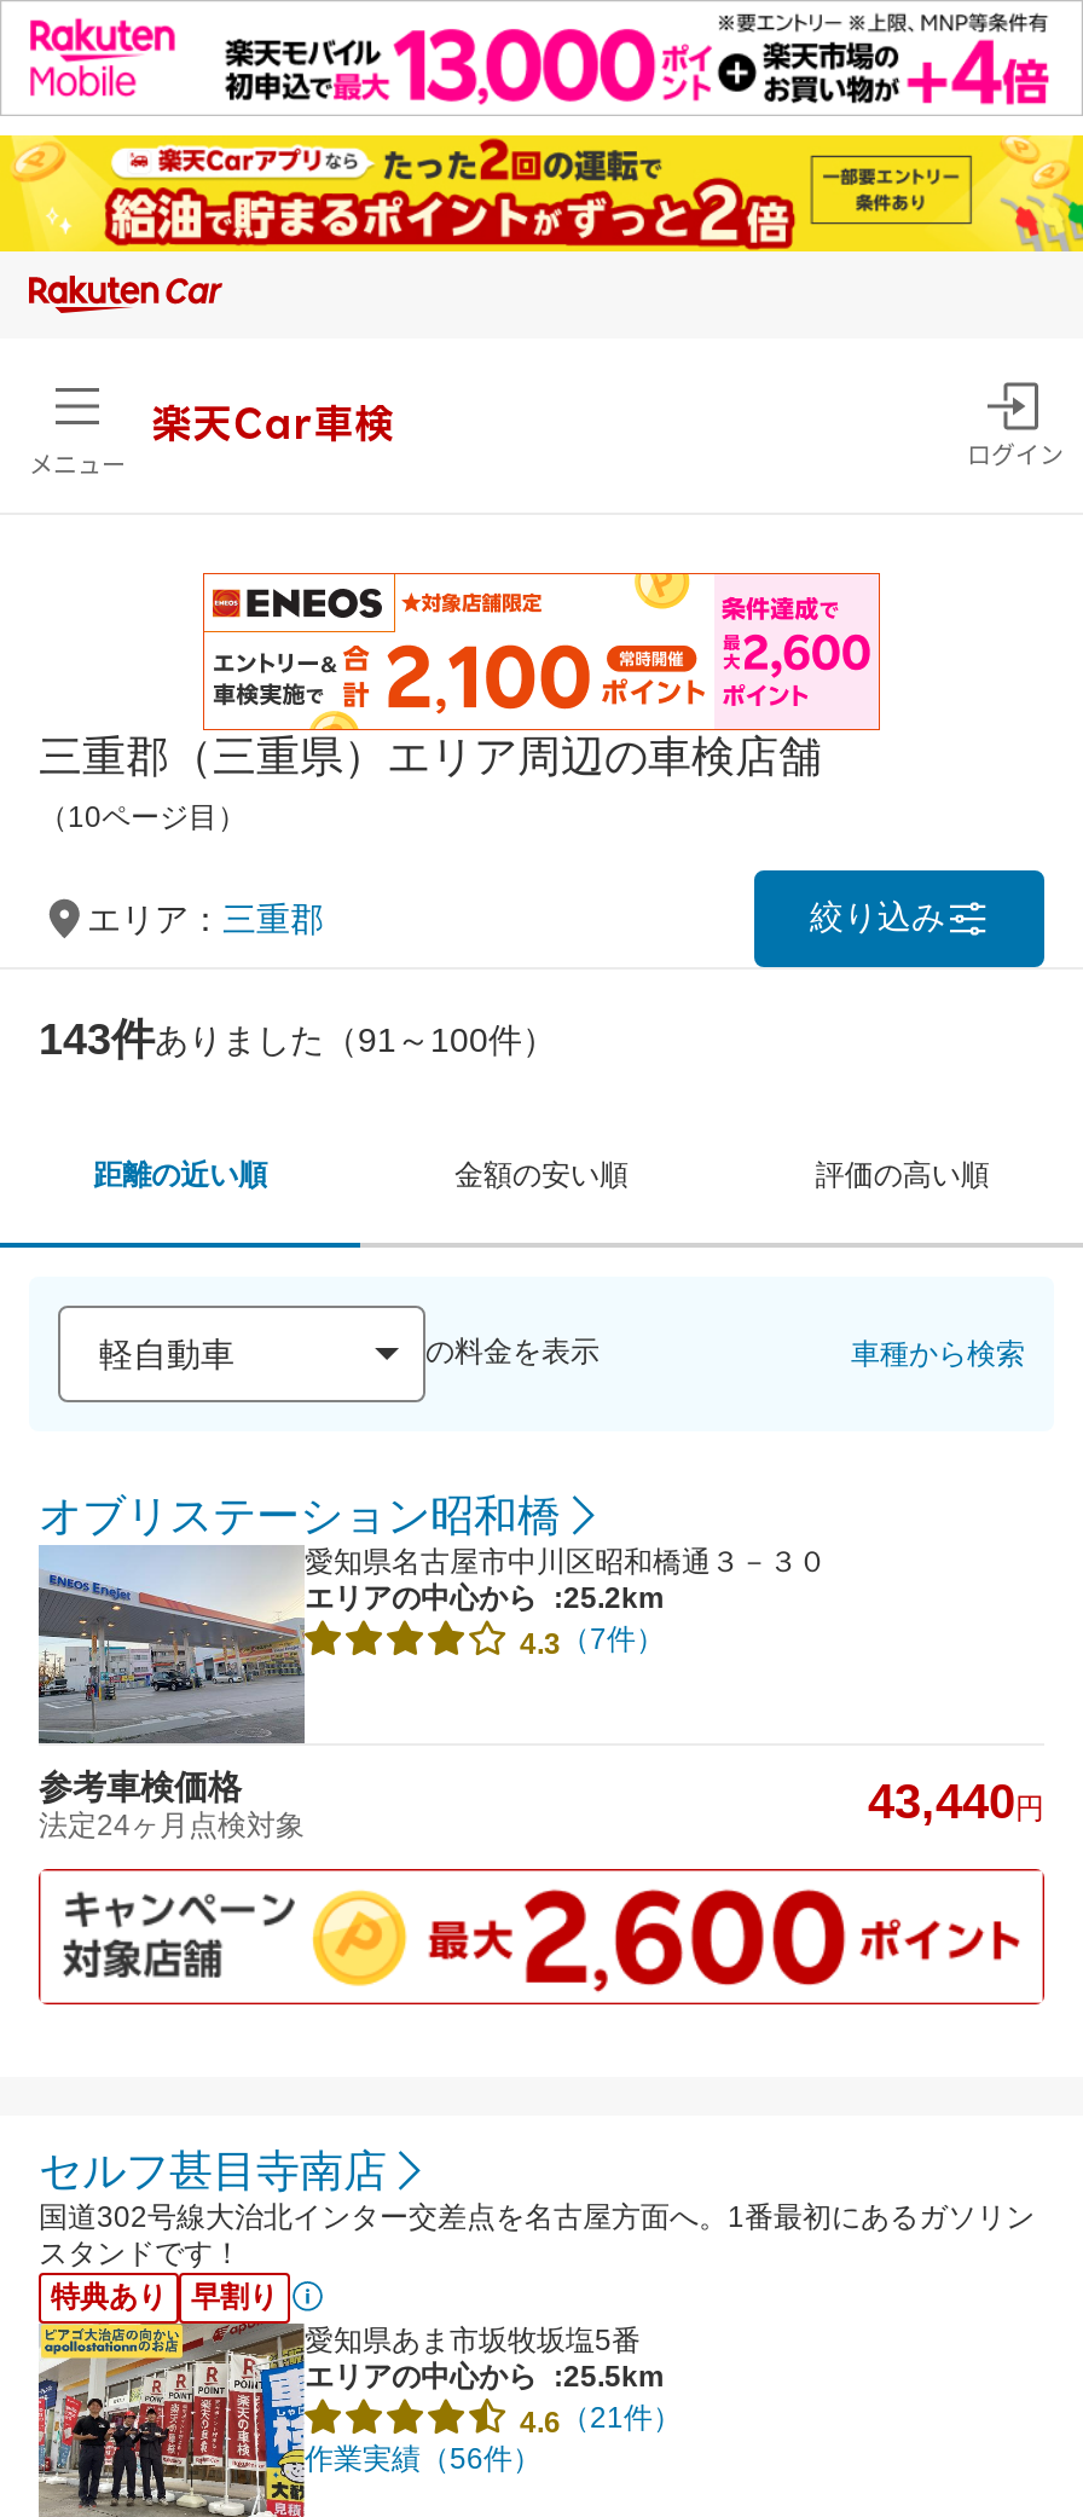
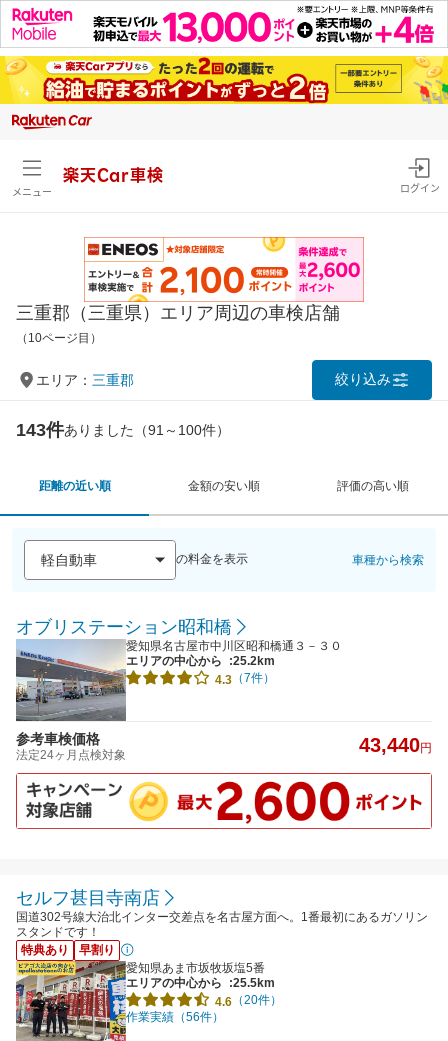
- 4.6（21件）
+ 4.6（20件）
